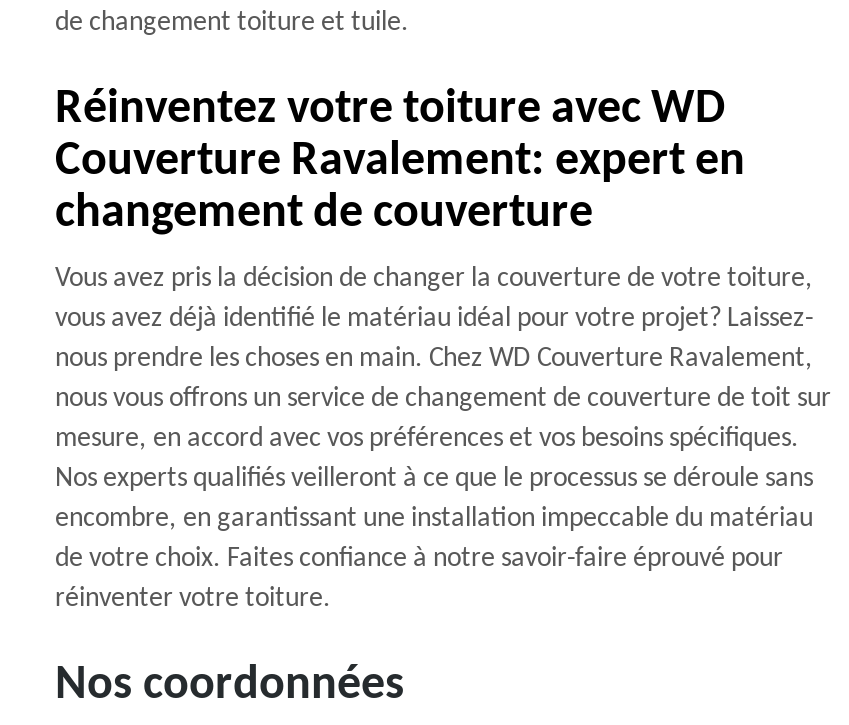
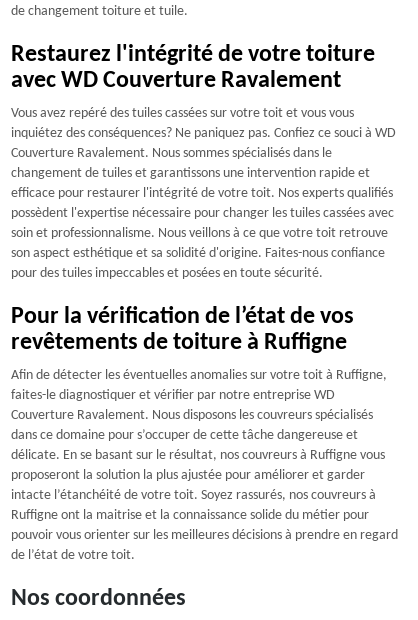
- Réinventez votre toiture avec WD
- Couverture Ravalement: expert en
- changement de couverture
- Vous avez pris la décision de changer la couverture de votre toiture,
- vous avez déjà identifié le matériau idéal pour votre projet? Laissez-
- nous prendre les choses en main. Chez WD Couverture Ravalement,
- nous vous offrons un service de changement de couverture de toit sur
- mesure, en accord avec vos préférences et vos besoins spécifiques.
- Nos experts qualifiés veilleront à ce que le processus se déroule sans
- encombre, en garantissant une installation impeccable du matériau
- de votre choix. Faites confiance à notre savoir-faire éprouvé pour
- réinventer votre toiture.
+ Restaurez l'intégrité de votre toiture
+ avec WD Couverture Ravalement
+ Vous avez repéré des tuiles cassées sur votre toit et vous vous
+ inquiétez des conséquences? Ne paniquez pas. Confiez ce souci à WD
+ Couverture Ravalement. Nous sommes spécialisés dans le
+ changement de tuiles et garantissons une intervention rapide et
+ efficace pour restaurer l'intégrité de votre toit. Nos experts qualifiés
+ possèdent l'expertise nécessaire pour changer les tuiles cassées avec
+ soin et professionnalisme. Nous veillons à ce que votre toit retrouve
+ son aspect esthétique et sa solidité d'origine. Faites-nous confiance
+ pour des tuiles impeccables et posées en toute sécurité.
+ Pour la vérification de l’état de vos
+ revêtements de toiture à Ruffigne
+ Afin de détecter les éventuelles anomalies sur votre toit à Ruffigne,
+ faites-le diagnostiquer et vérifier par notre entreprise WD
+ Couverture Ravalement. Nous disposons les couvreurs spécialisés
+ dans ce domaine pour s’occuper de cette tâche dangereuse et
+ délicate. En se basant sur le résultat, nos couvreurs à Ruffigne vous
+ proposeront la solution la plus ajustée pour améliorer et garder
+ intacte l’étanchéité de votre toit. Soyez rassurés, nos couvreurs à
+ Ruffigne ont la maitrise et la connaissance solide du métier pour
+ pouvoir vous orienter sur les meilleures décisions à prendre en regard
+ de l’état de votre toit.
